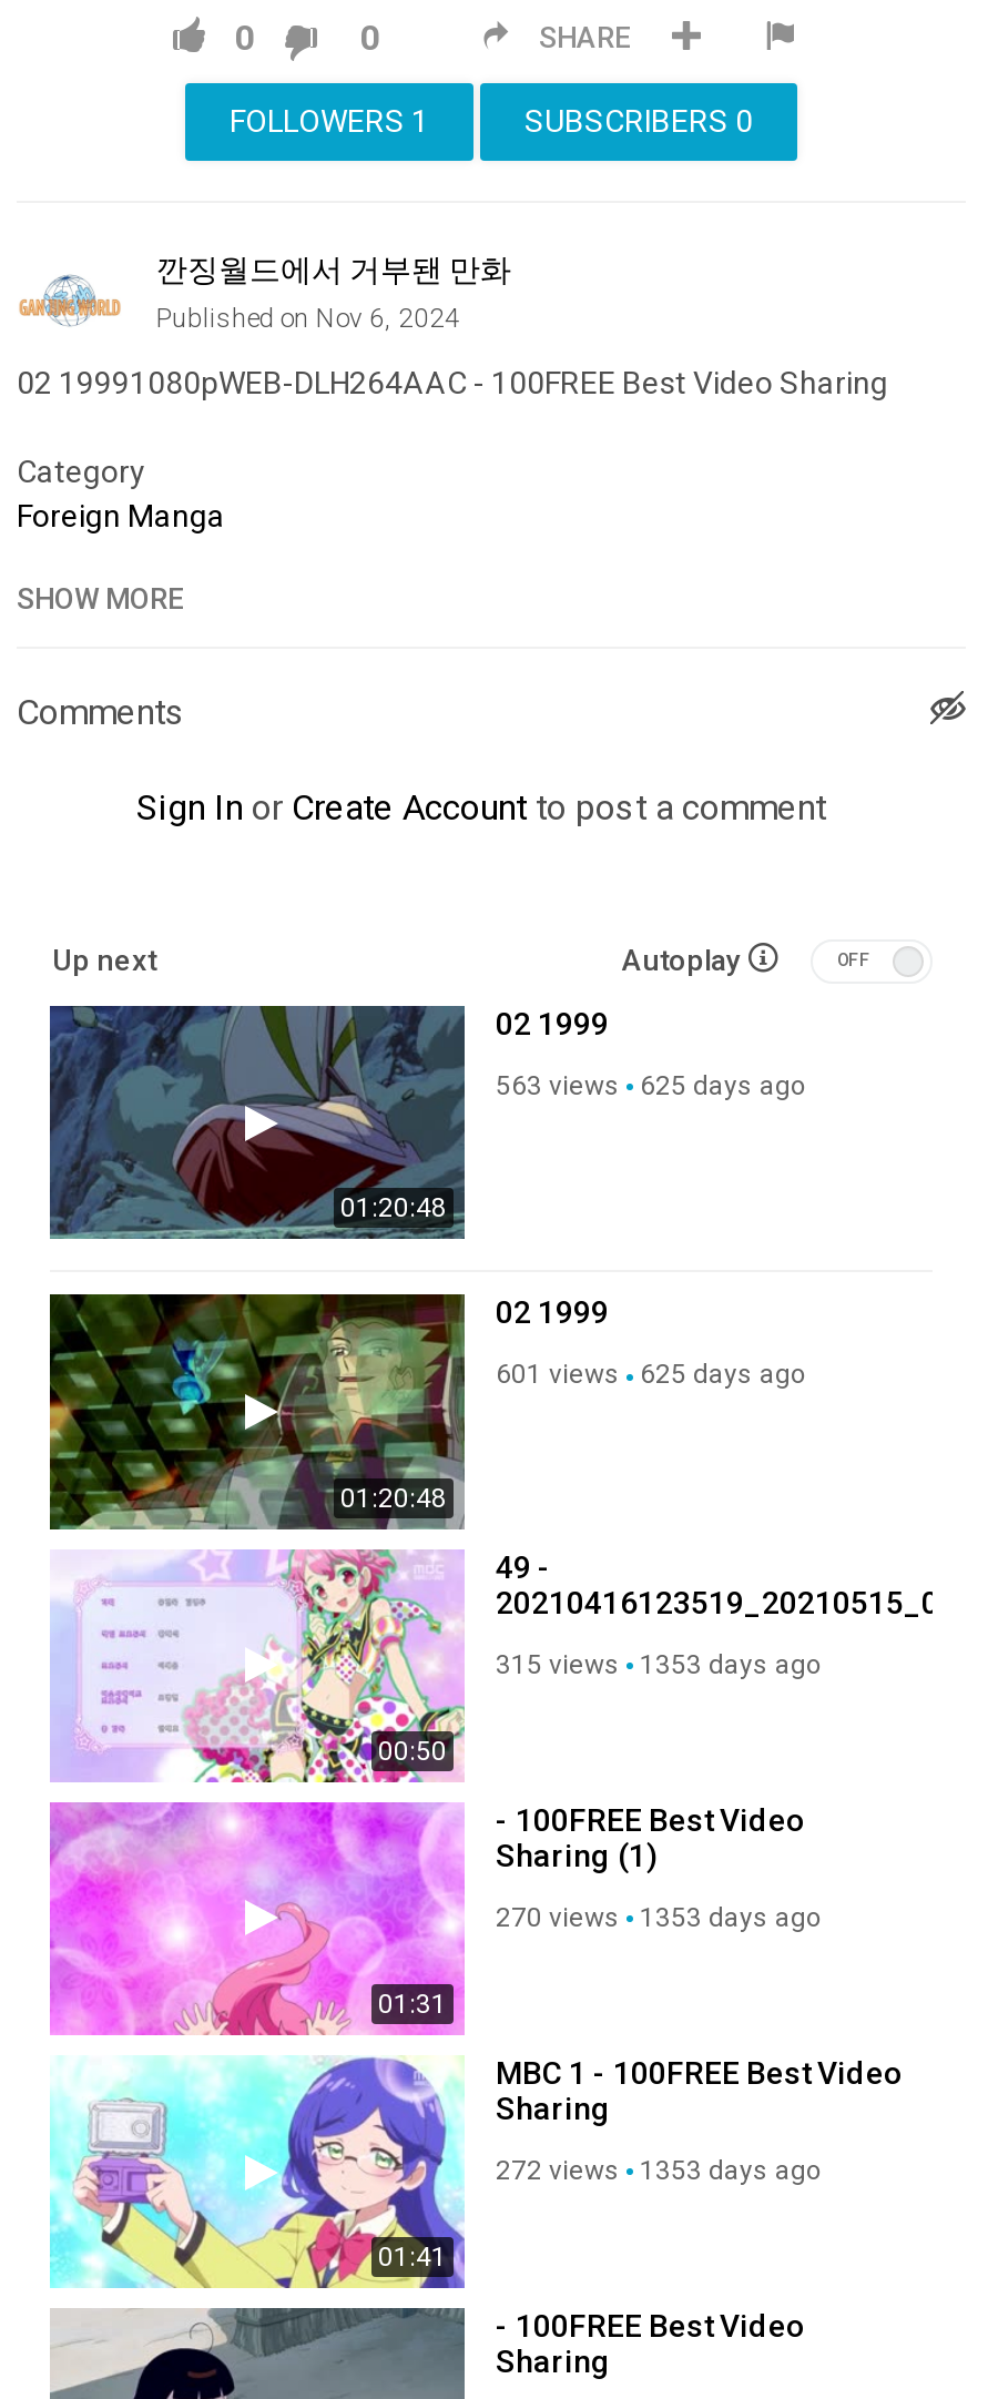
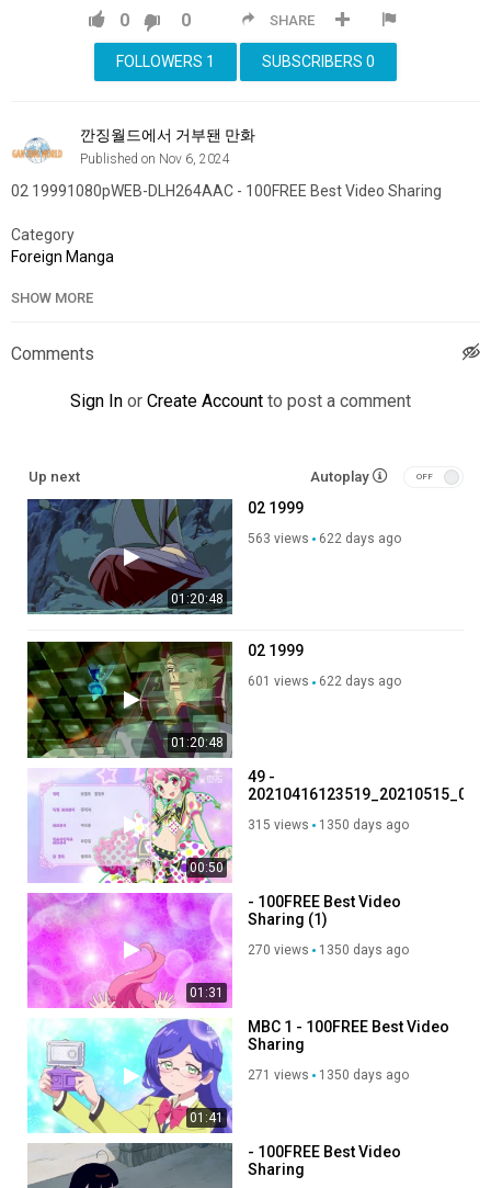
- 563 views 625 days ago
+ 563 views 622 days ago

- 601 views 625 days ago
+ 601 views 622 days ago

- 1353 days ago
+ 1350 days ago

- 270 views 1353 days ago
+ 270 views 1350 days ago

- 272 views
+ 271 views

- 1353 days ago
+ 1350 days ago
